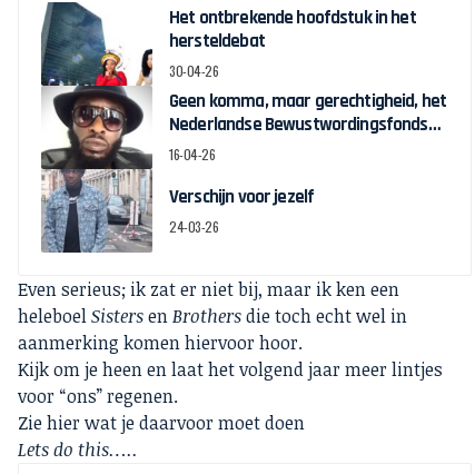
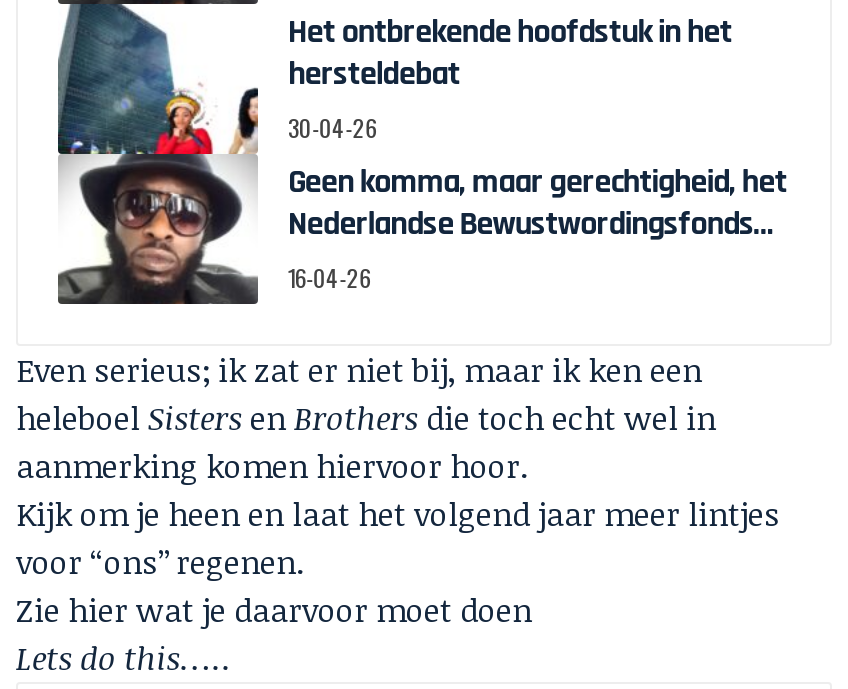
- [image]
- Verschijn voor jezelf
- 24-03-26
